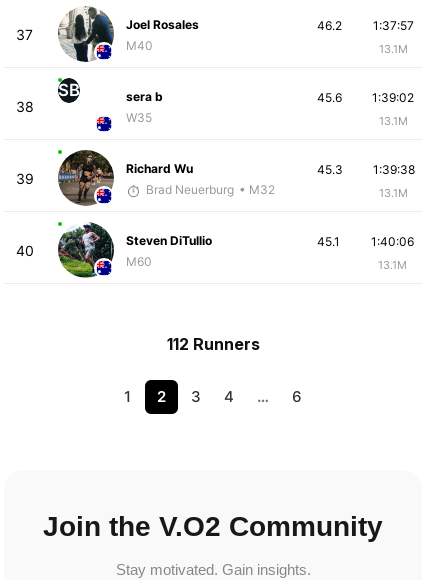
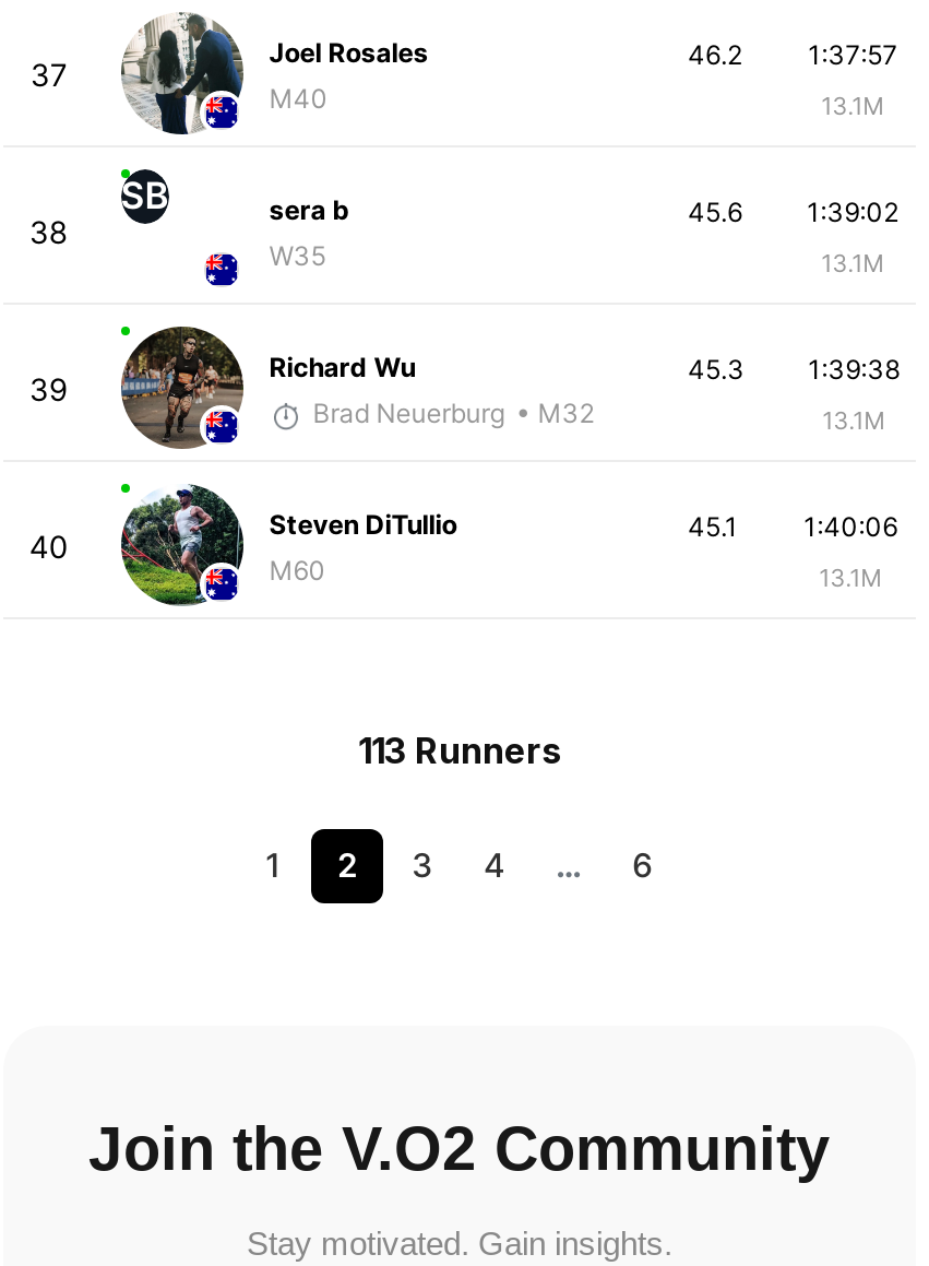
- 112 Runners
+ 113 Runners
